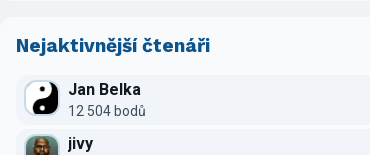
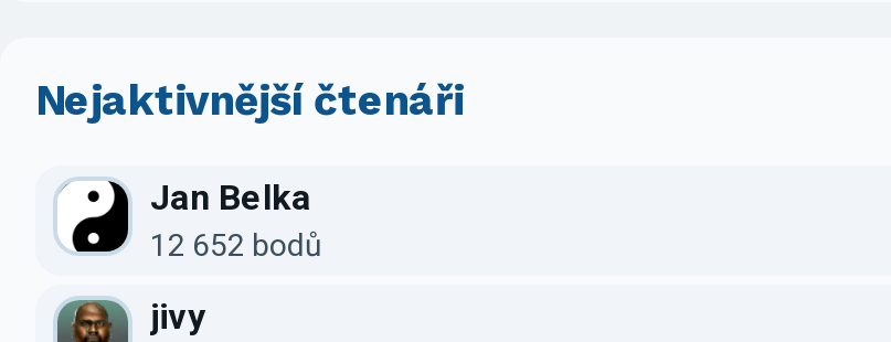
- 12 504 bodů
+ 12 652 bodů
